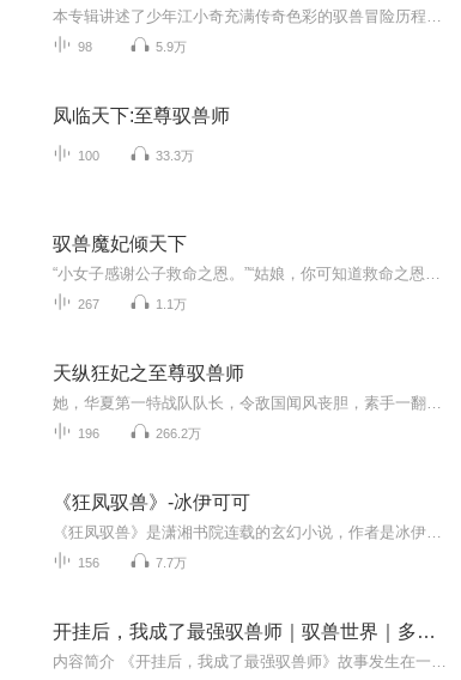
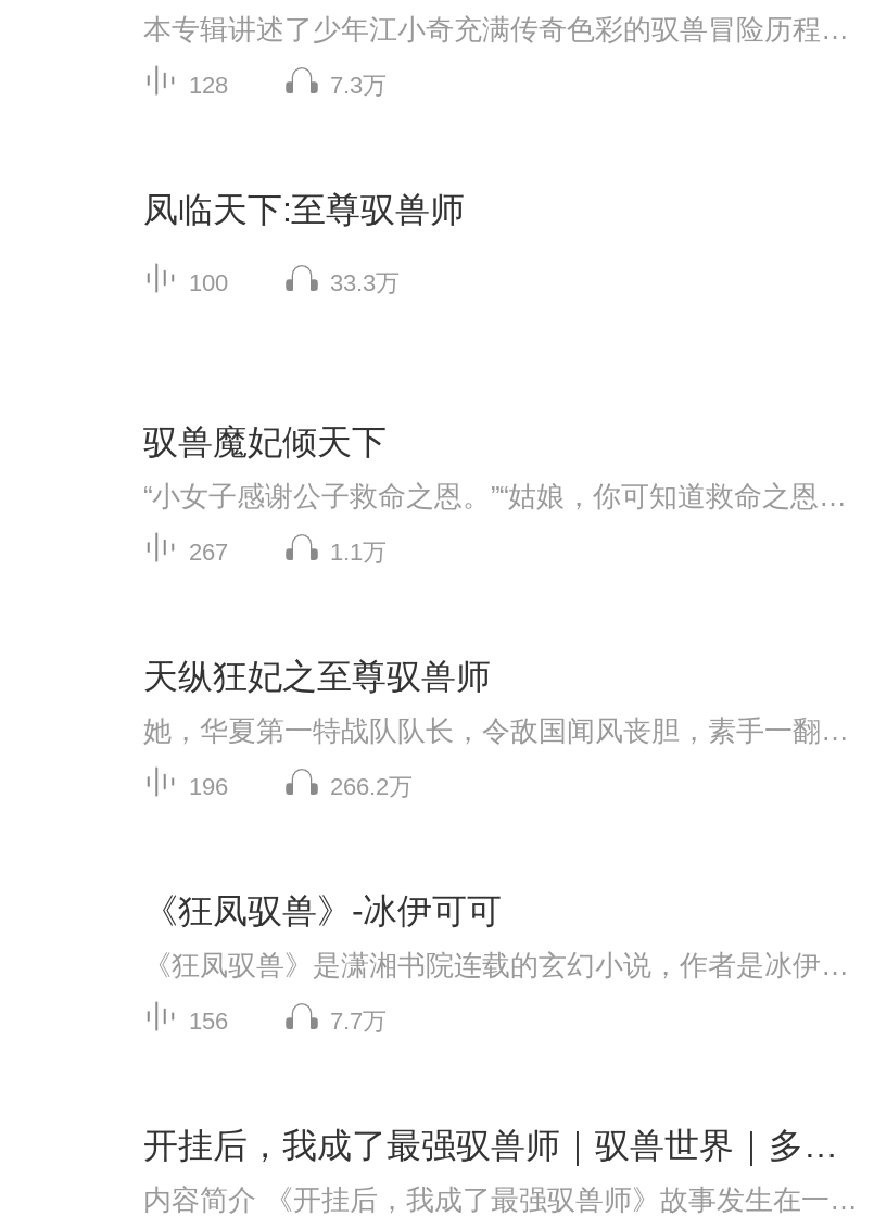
- 98
+ 128

- 5.9万
+ 7.3万
